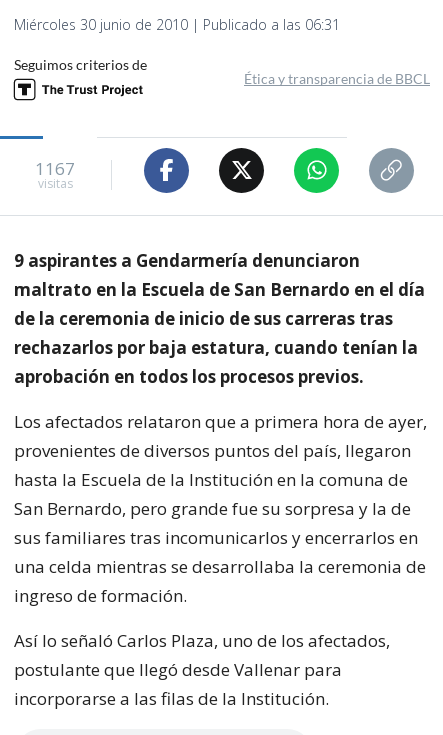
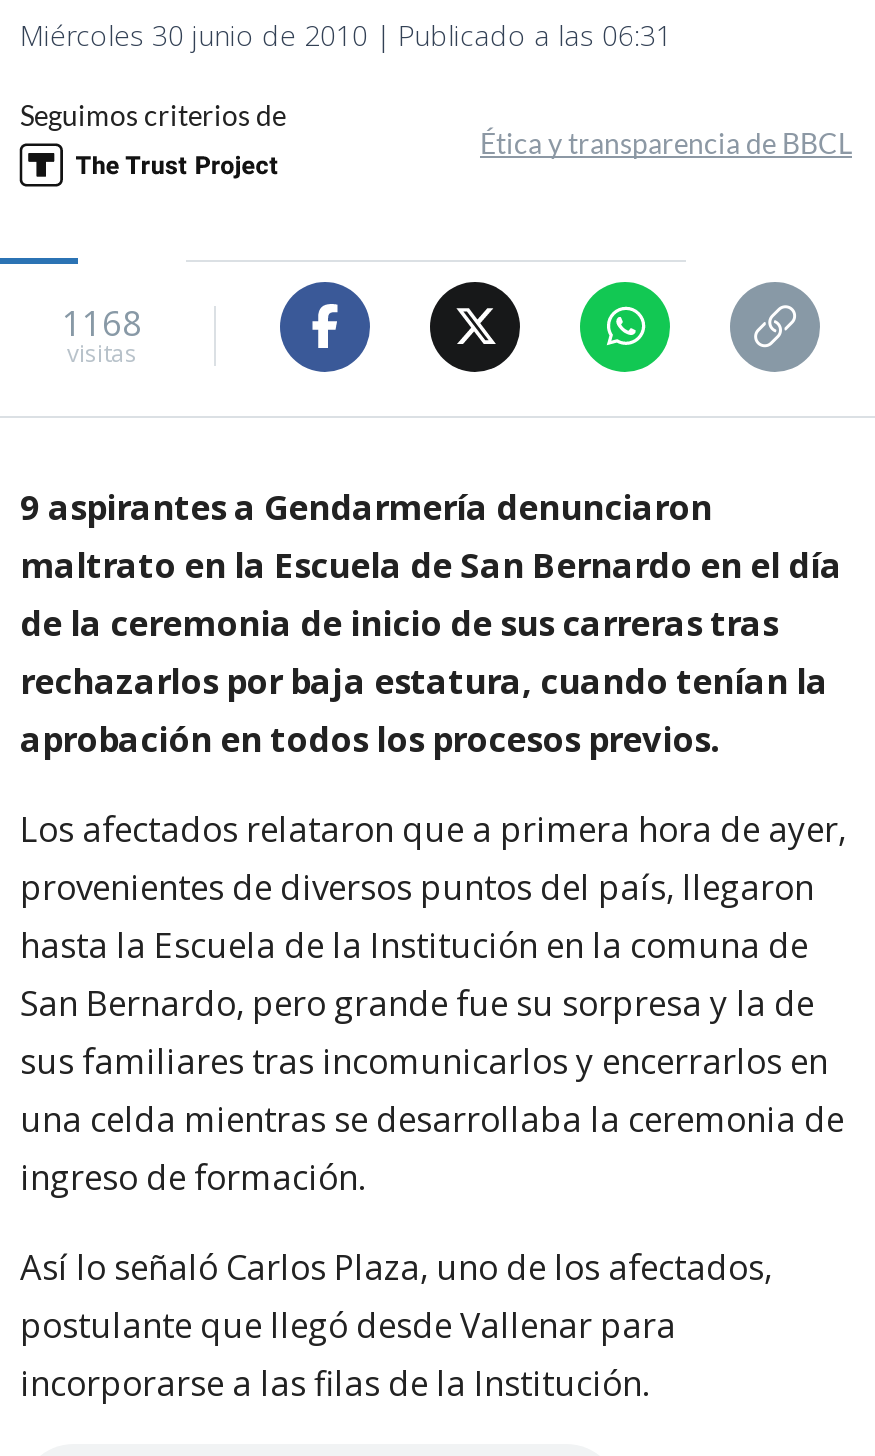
- 1167
+ 1168
